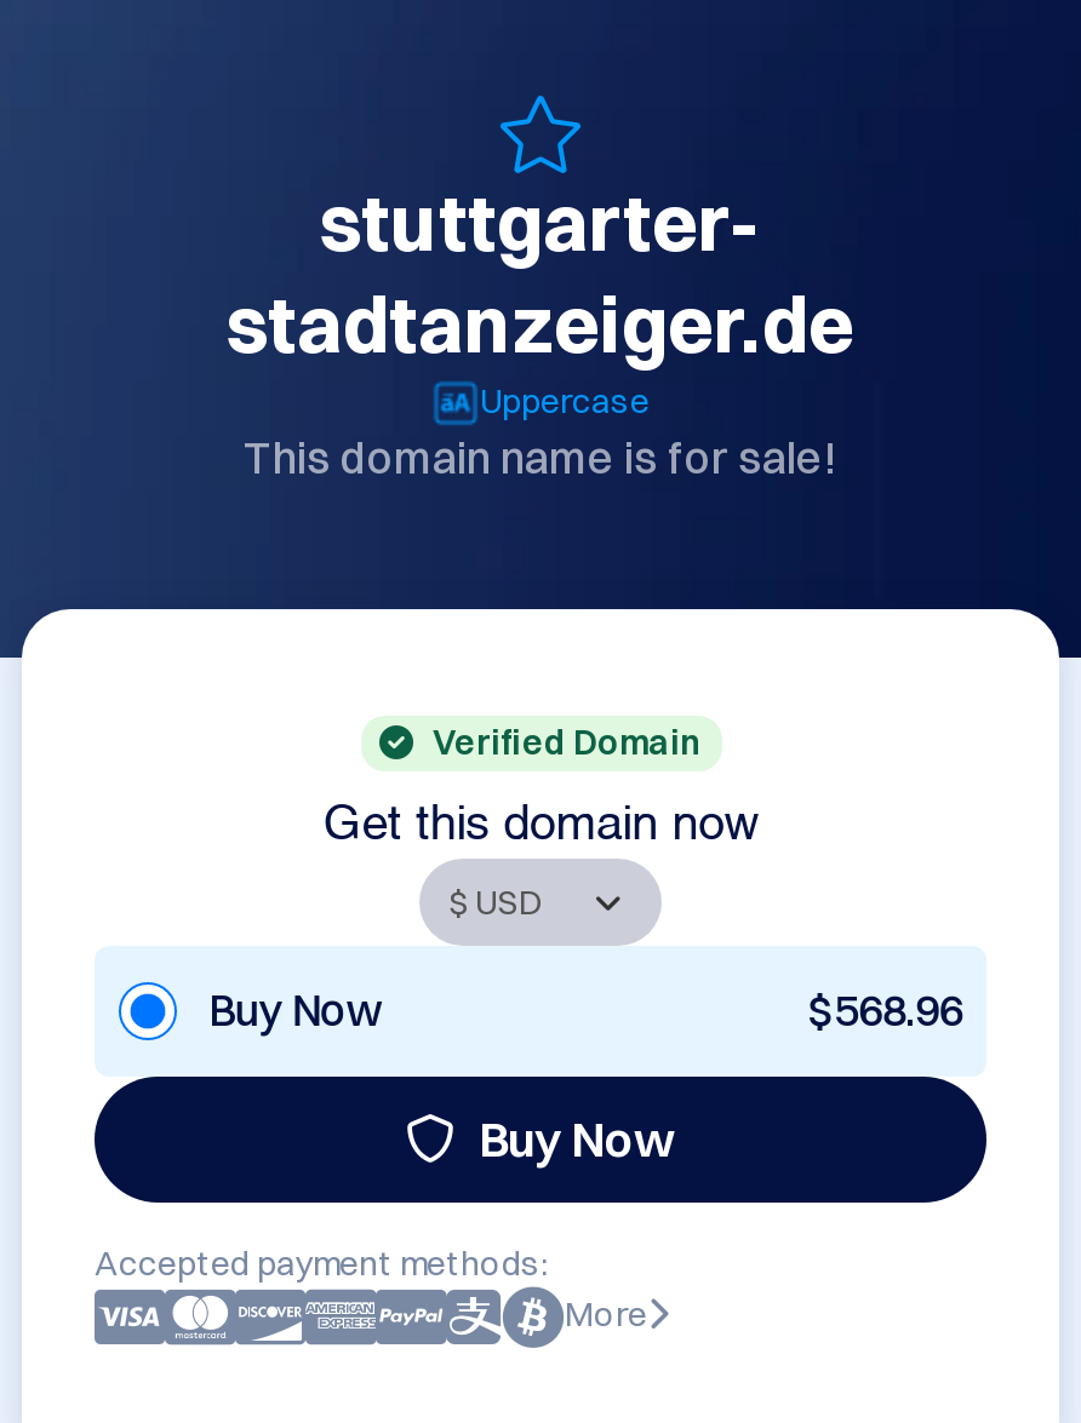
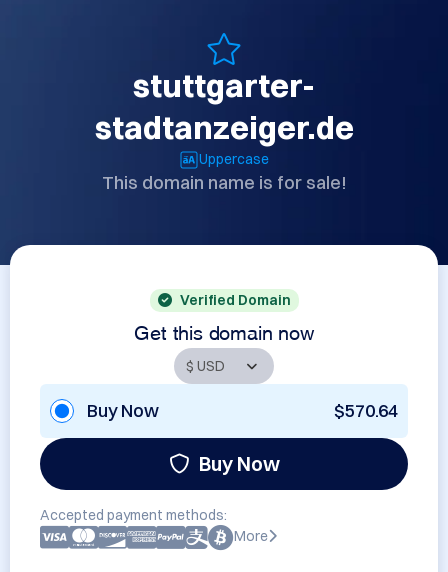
- $568.96
+ $570.64
